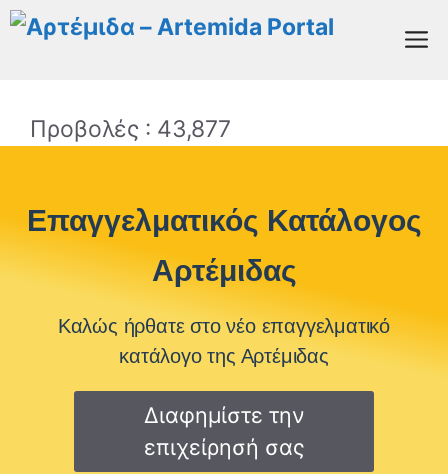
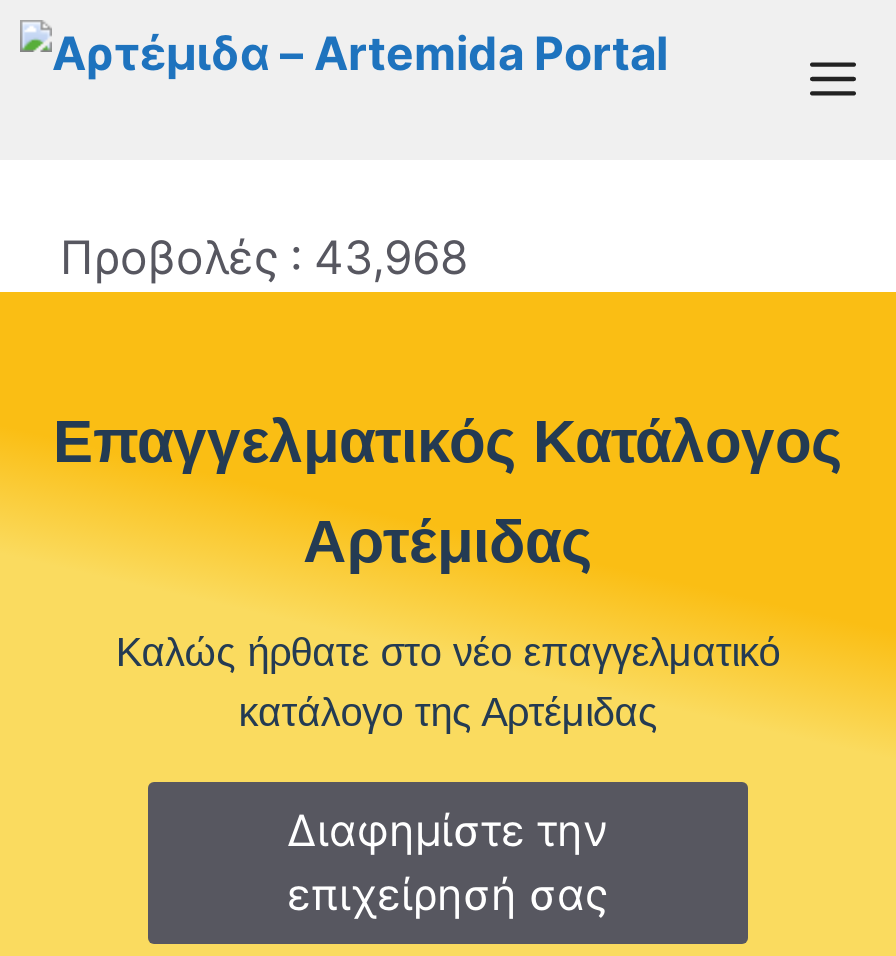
- Προβολές : 43,877
+ Προβολές : 43,968
